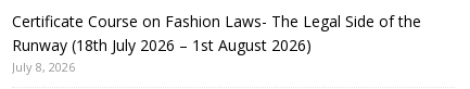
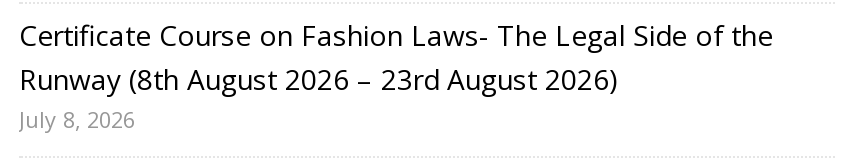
- Runway (18th July 2026 – 1st August 2026)
+ Runway (8th August 2026 – 23rd August 2026)
